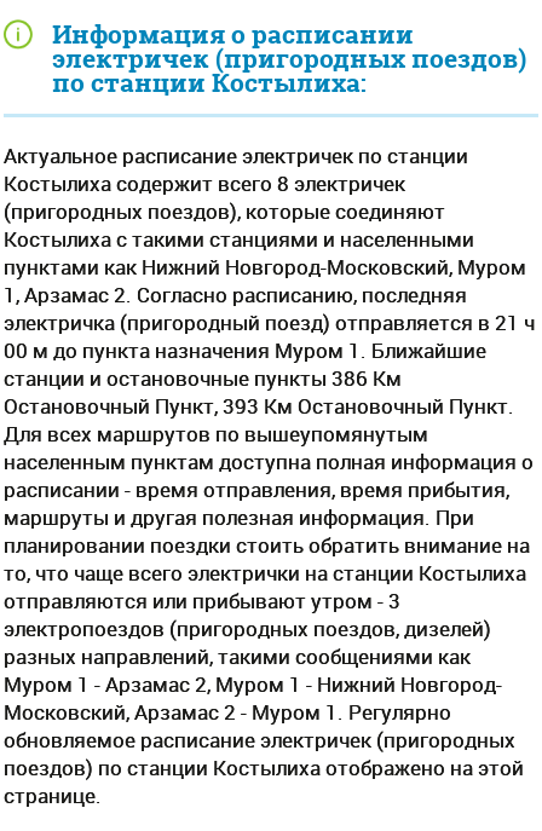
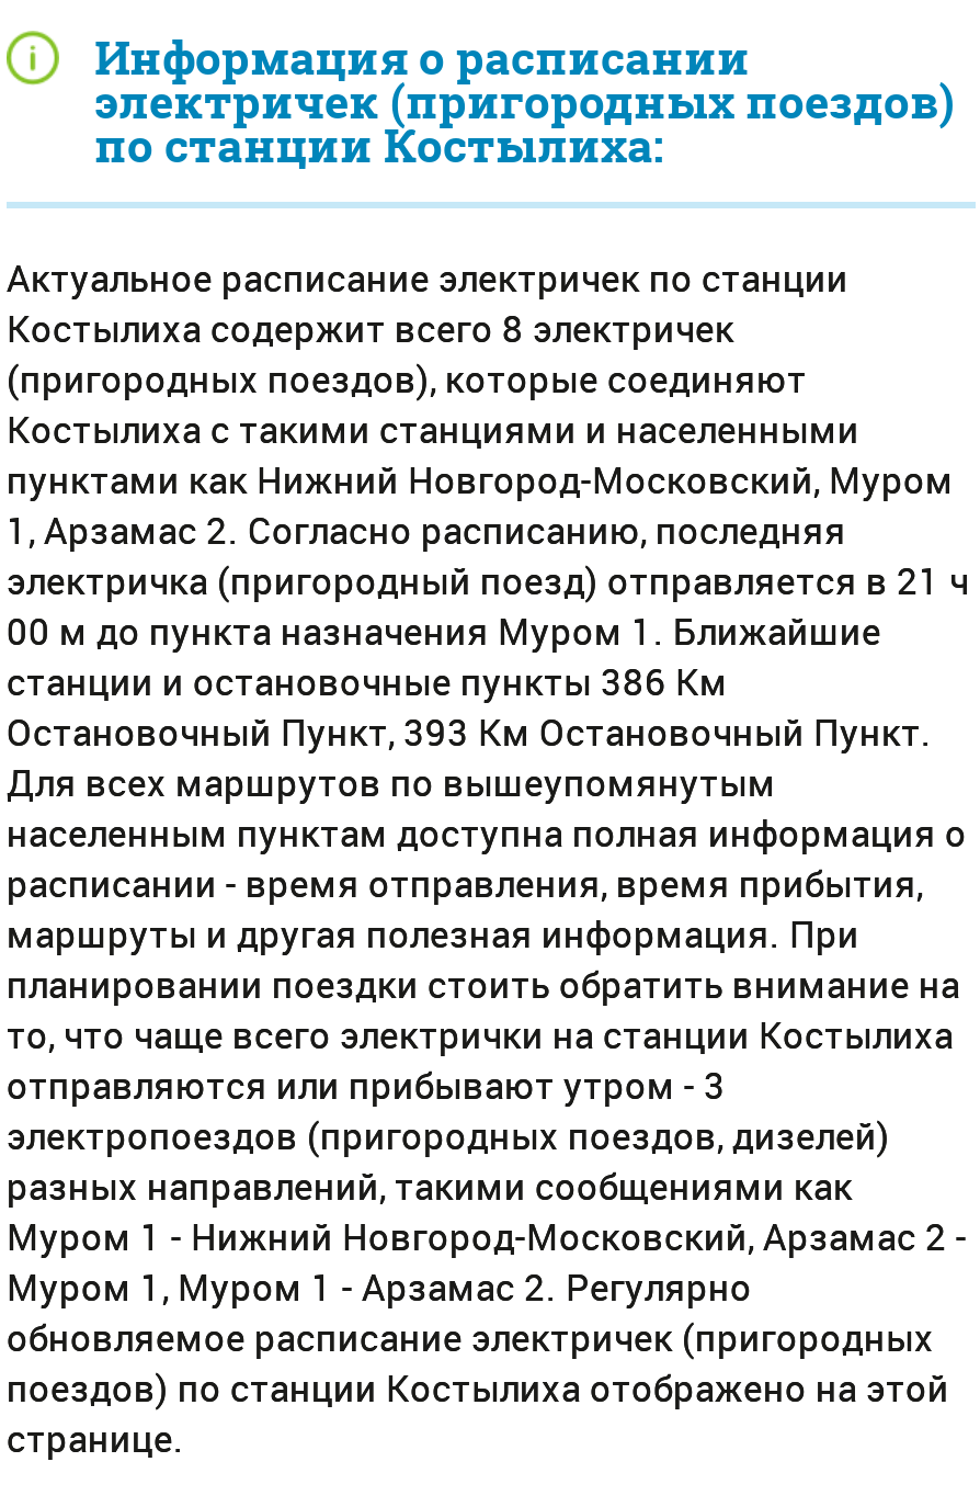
- Муром 1 - Арзамас 2, Муром 1 - Нижний Новгород-
- Московский, Арзамас 2 - Муром 1. Регулярно
+ Муром 1 - Нижний Новгород-Московский, Арзамас 2 -
+ Муром 1, Муром 1 - Арзамас 2. Регулярно
